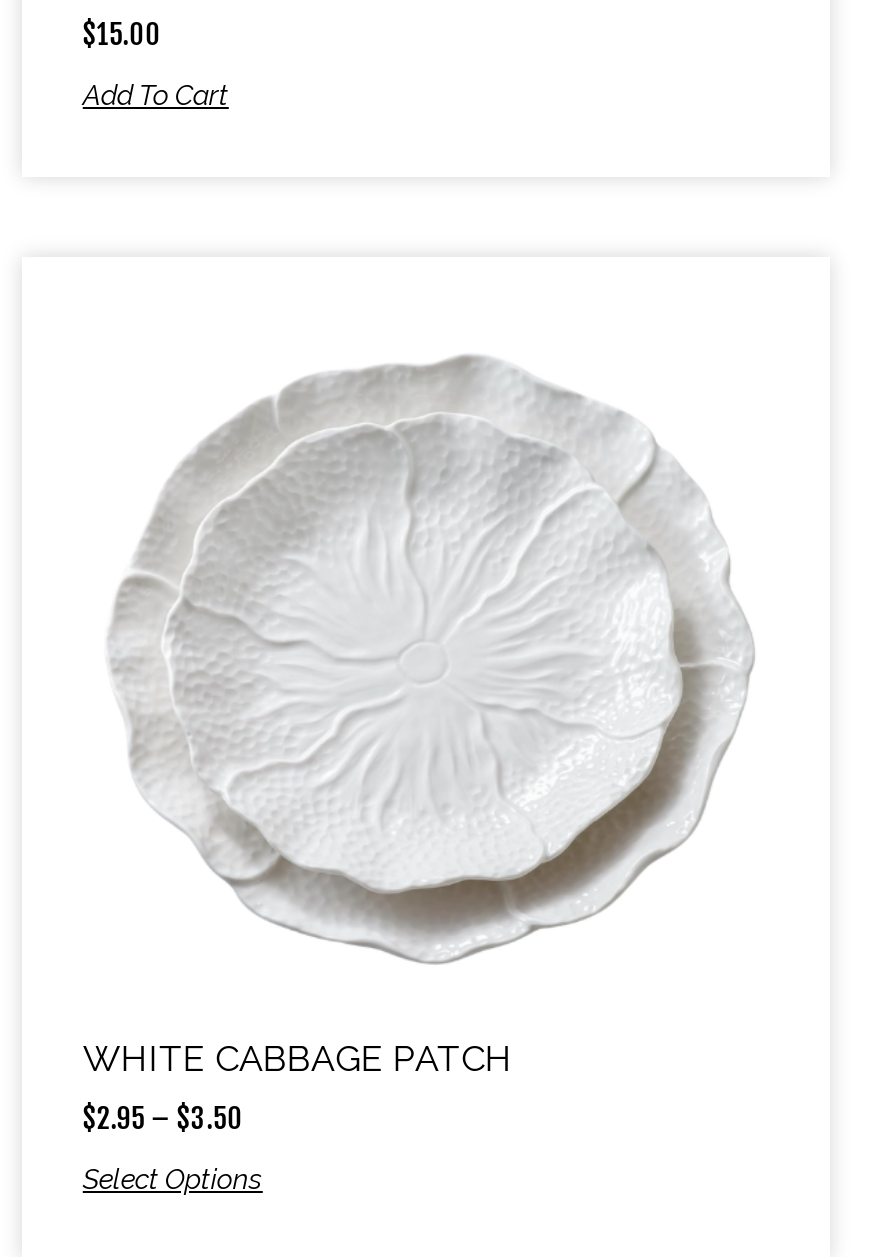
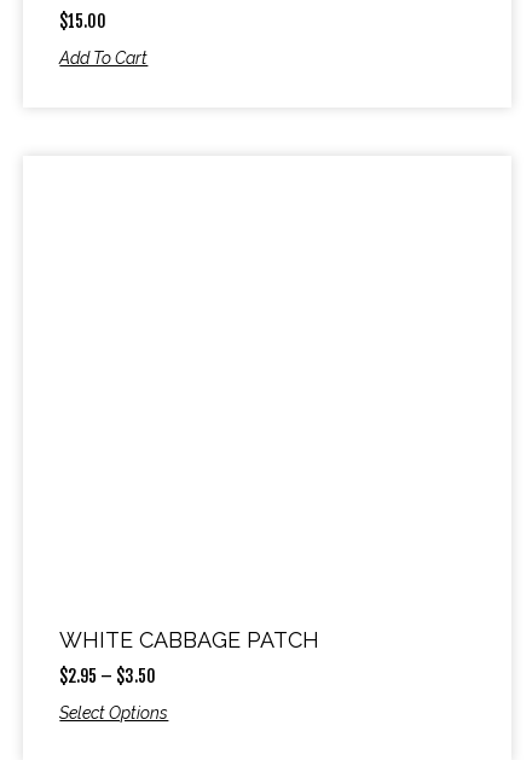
- [image]
